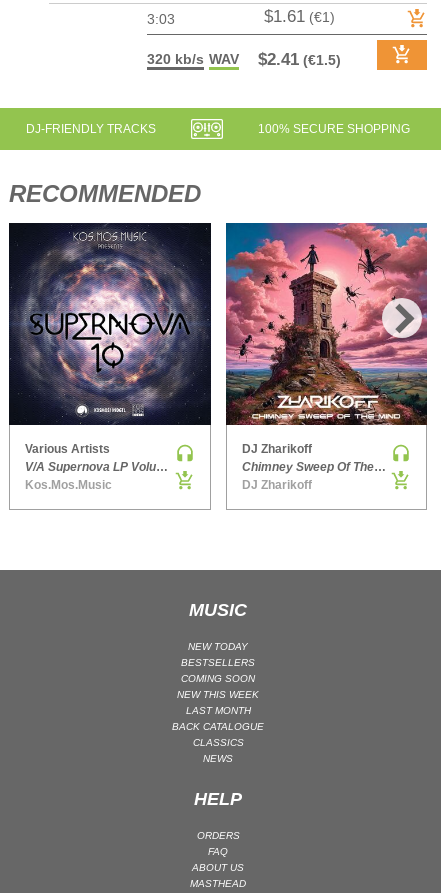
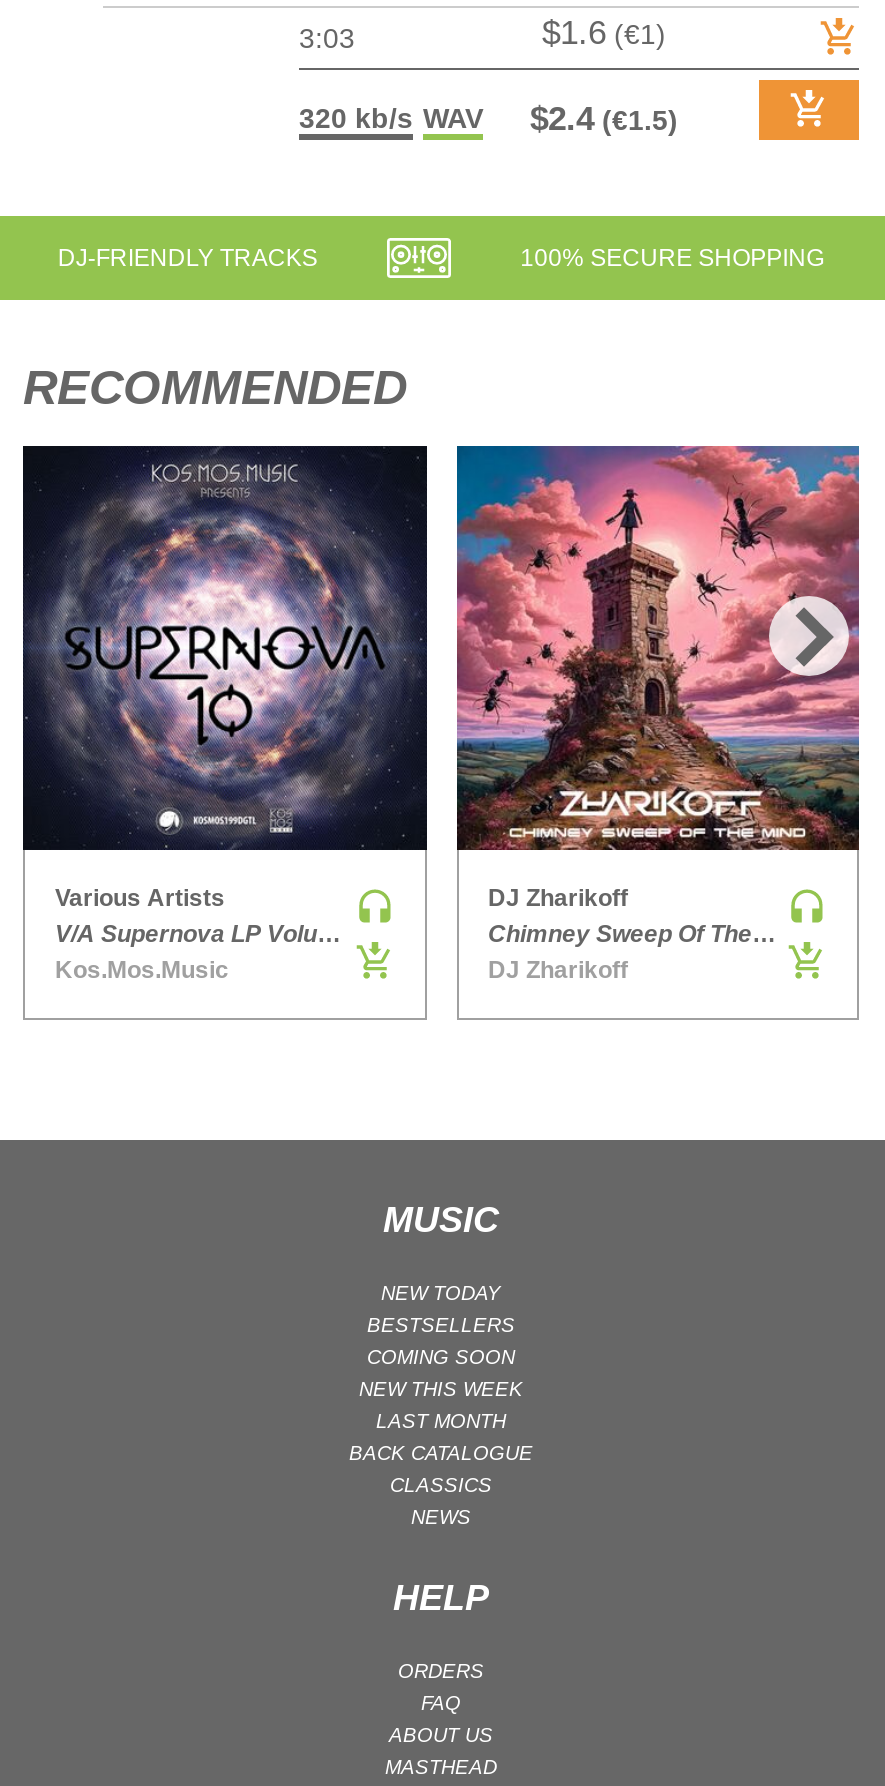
- $1.61 (€1)
+ $1.6 (€1)

- $2.41 (€1.5)
+ $2.4 (€1.5)
